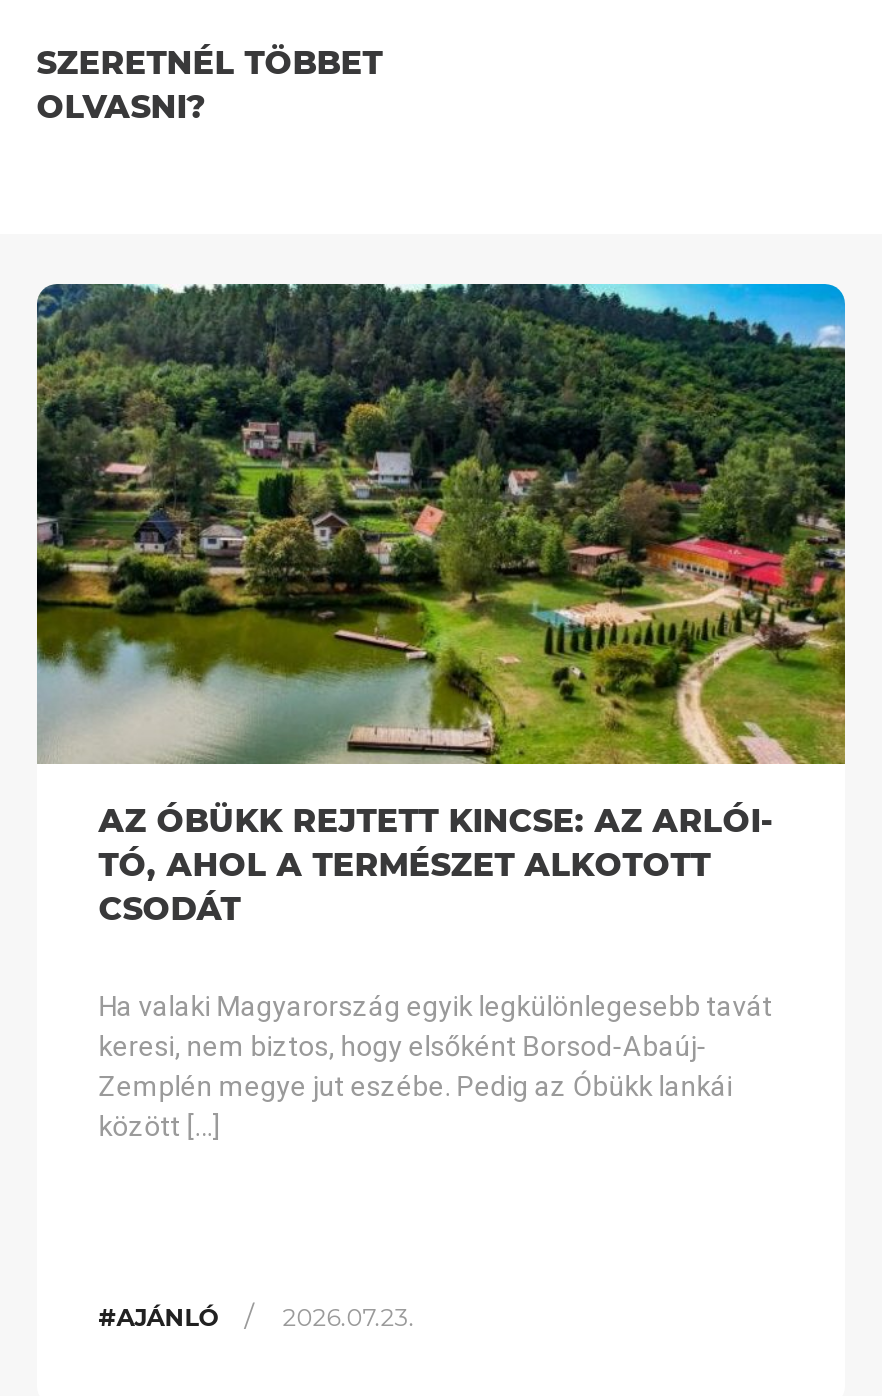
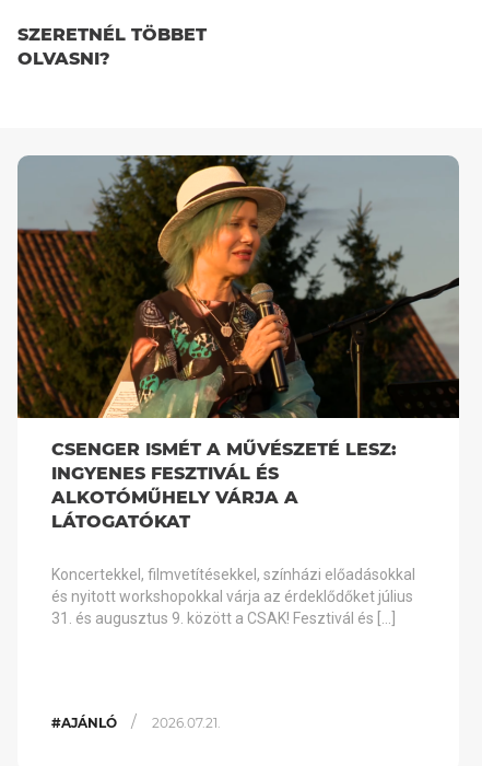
- [image]
- AZ ÓBÜKK REJTETT KINCSE: AZ ARLÓI-
- TÓ, AHOL A TERMÉSZET ALKOTOTT
- CSODÁT
+ [image]
+ CSENGER ISMÉT A MŰVÉSZETÉ LESZ:
+ INGYENES FESZTIVÁL ÉS
+ ALKOTÓMŰHELY VÁRJA A
+ LÁTOGATÓKAT

- Ha valaki Magyarország egyik legkülönlegesebb tavát
- keresi, nem biztos, hogy elsőként Borsod-Abaúj-
- Zemplén megye jut eszébe. Pedig az Óbükk lankái
- között […]
+ Koncertekkel, filmvetítésekkel, színházi előadásokkal
+ és nyitott workshopokkal várja az érdeklődőket július
+ 31. és augusztus 9. között a CSAK! Fesztivál és […]

- 2026.07.23.
+ 2026.07.21.
